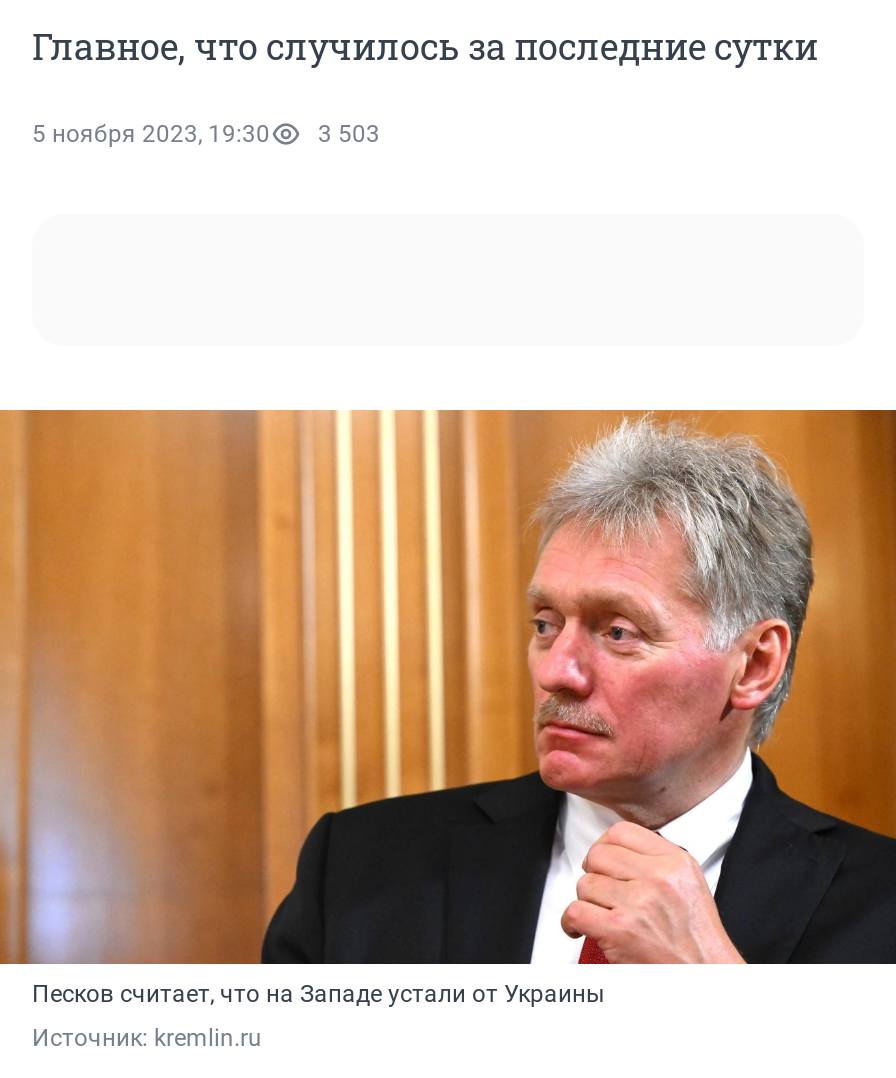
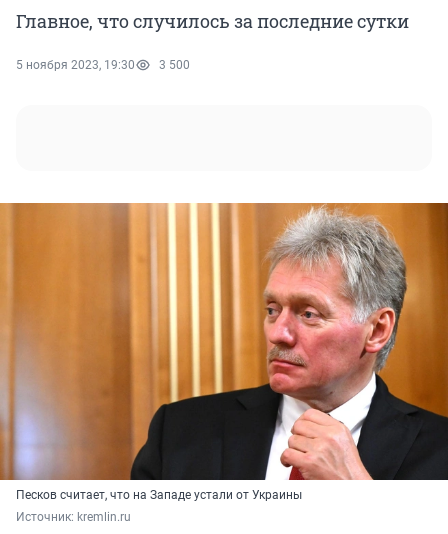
- 5 ноября 2023, 19:30 3 503
+ 5 ноября 2023, 19:30 3 500
